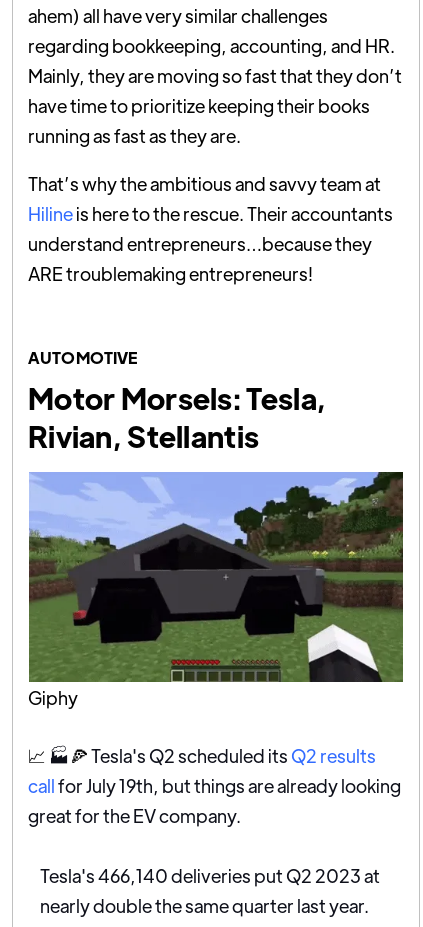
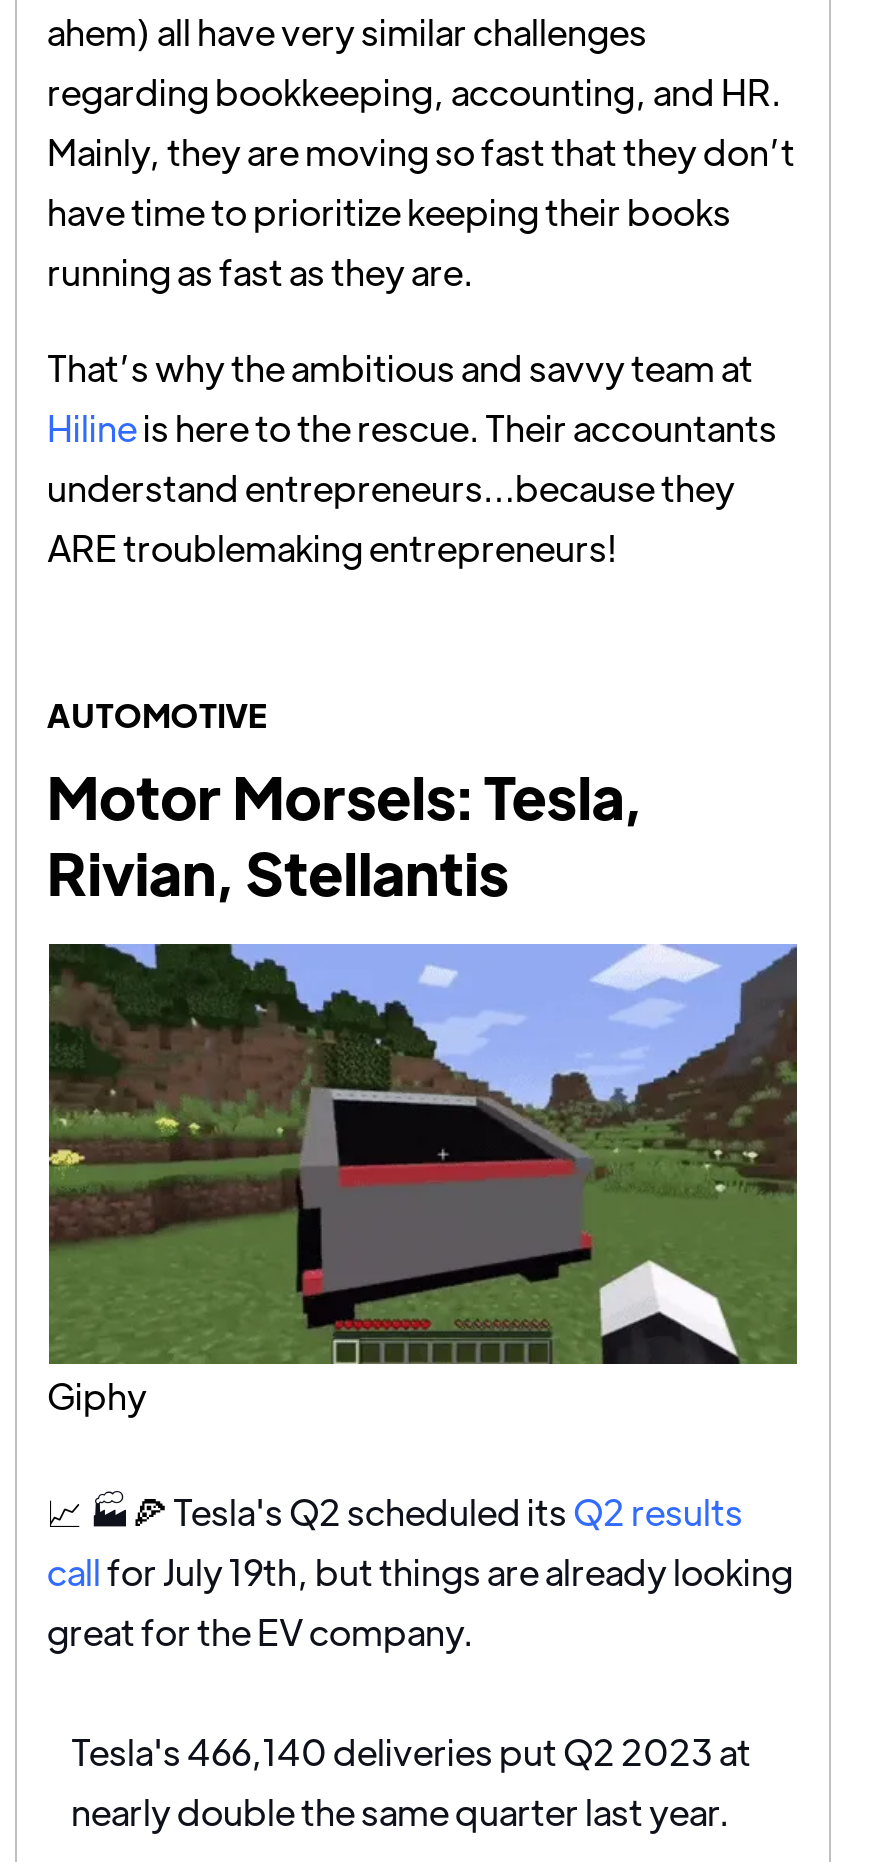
- [image]
+ [image]
